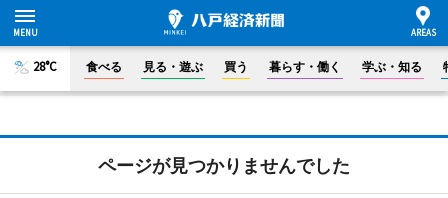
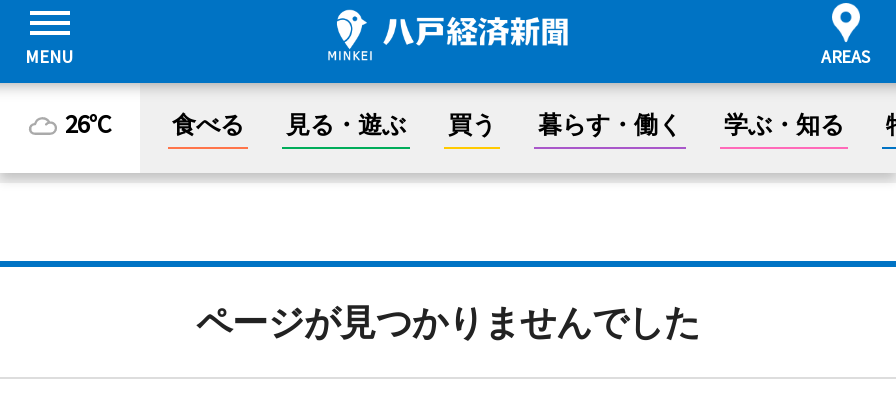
- 28°C
+ 26°C
